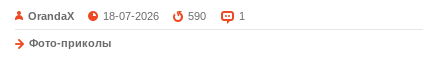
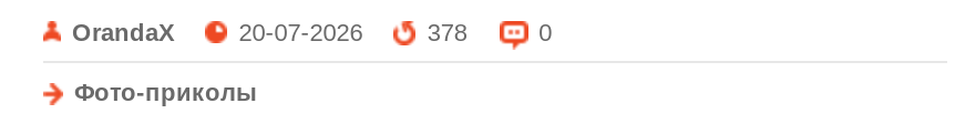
- 18-07-2026
+ 20-07-2026

- 590
+ 378

- 1
+ 0
